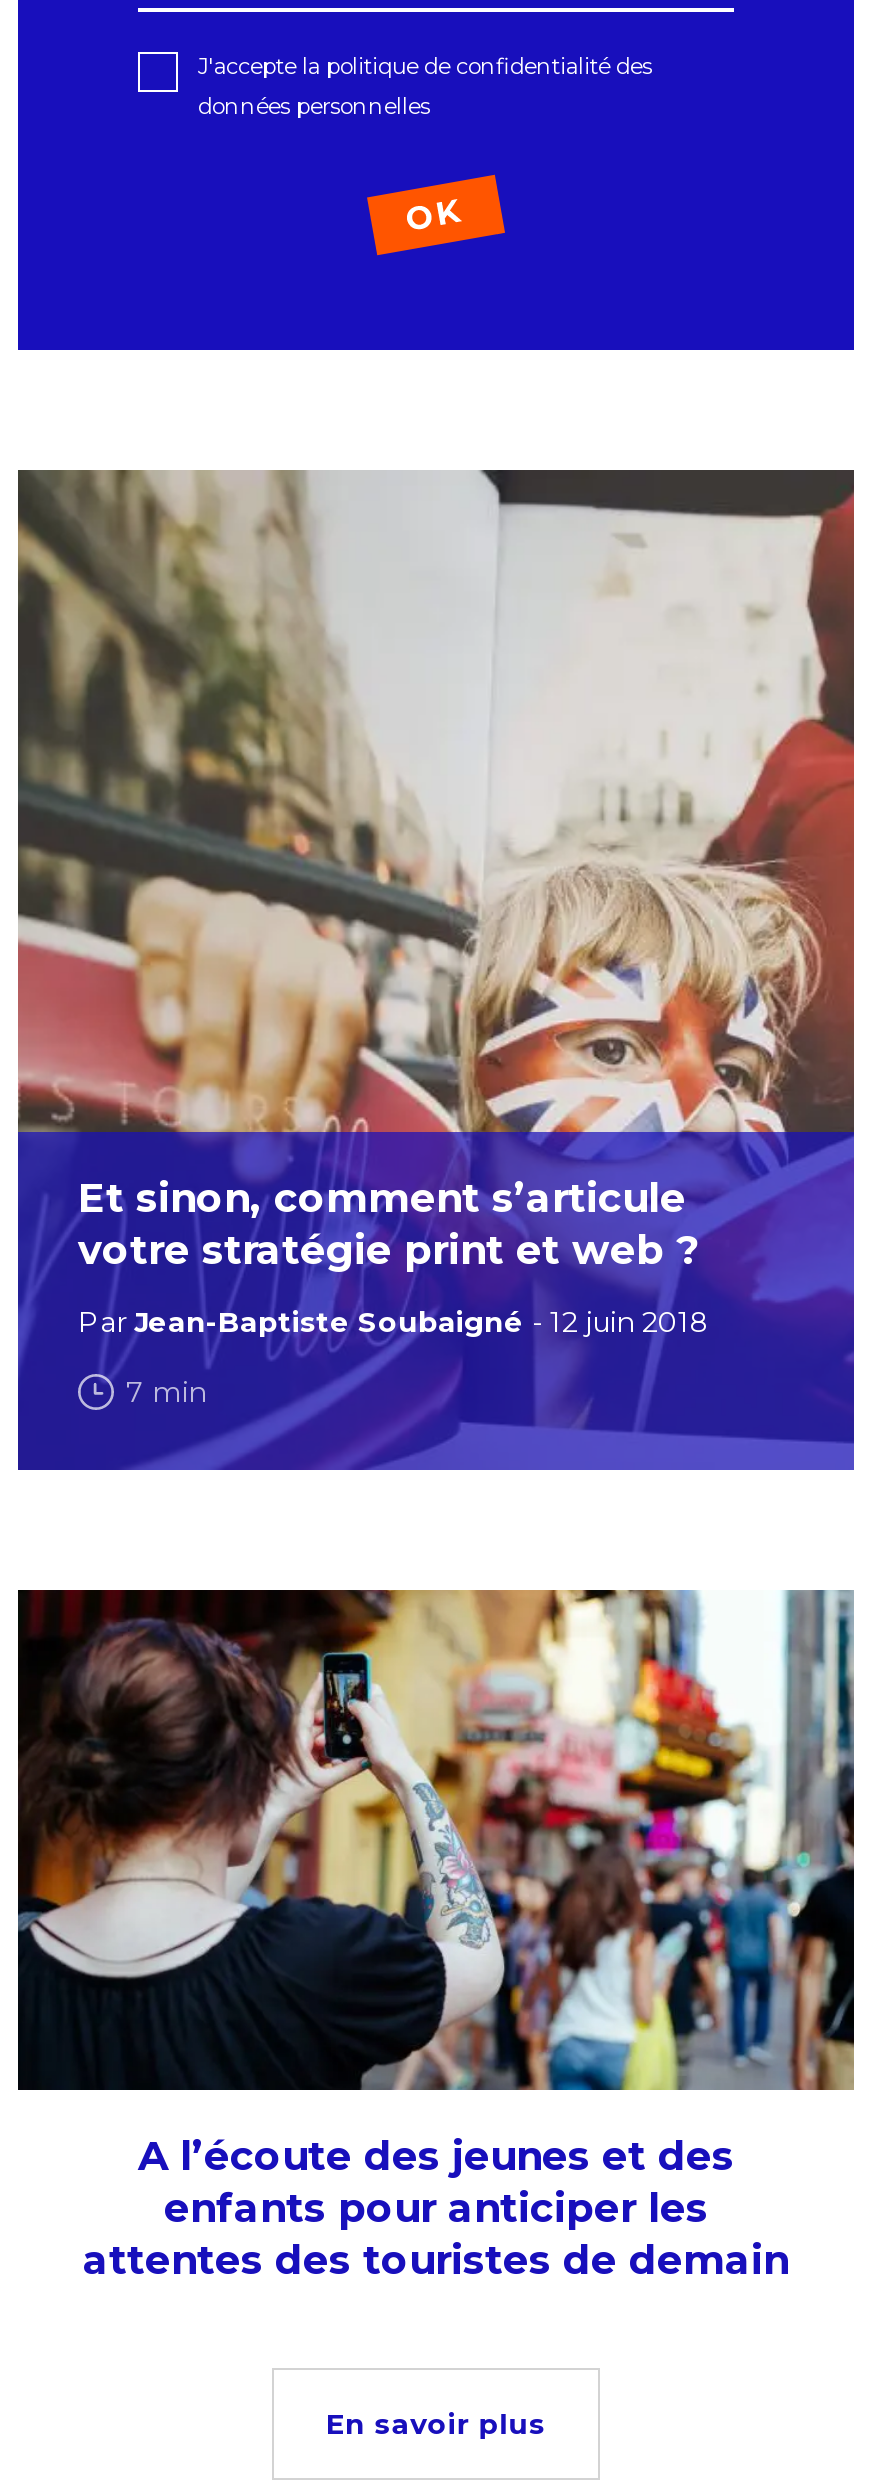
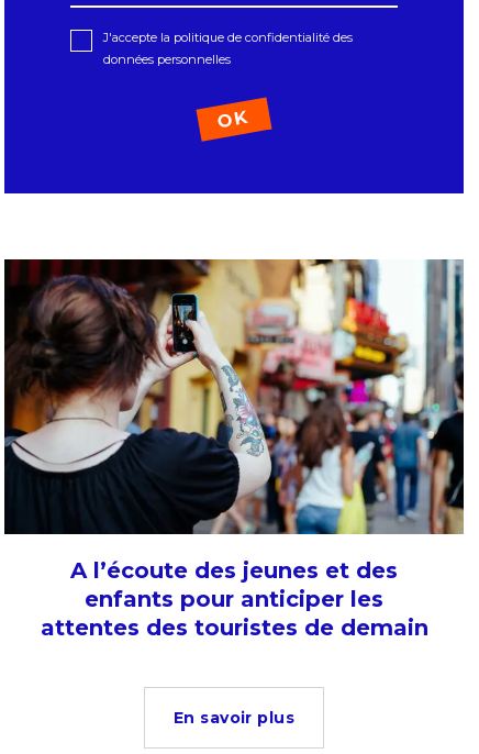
- [image]
- Et sinon, comment s’articule
- votre stratégie print et web ?
- Par Jean-Baptiste Soubaigné - 12 juin 2018
- 7 min
